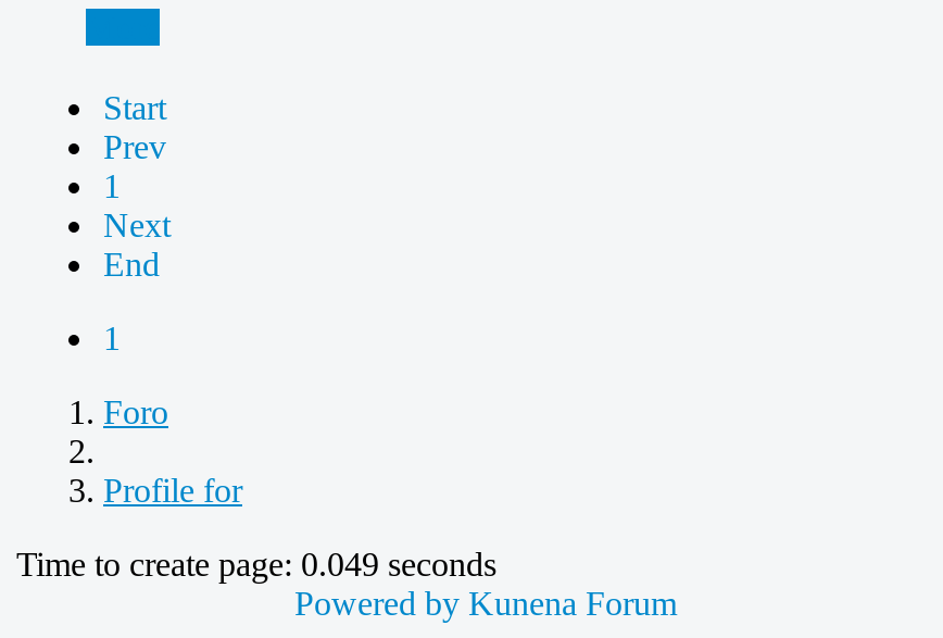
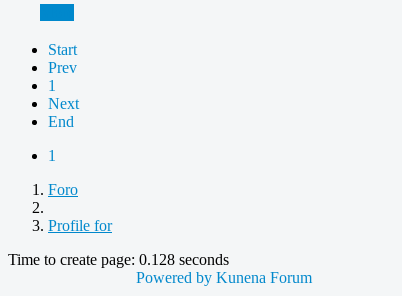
- Time to create page: 0.049 seconds
+ Time to create page: 0.128 seconds
